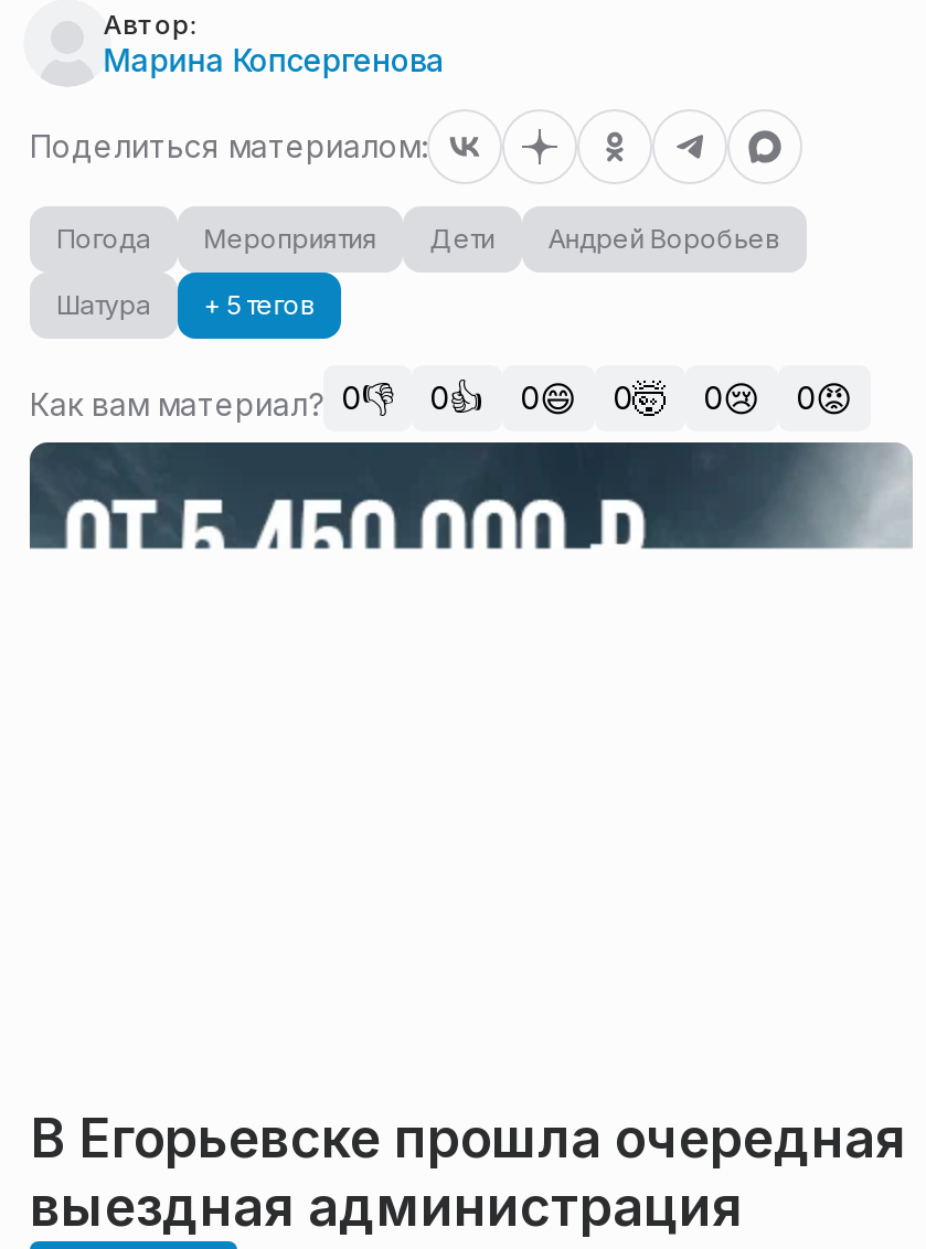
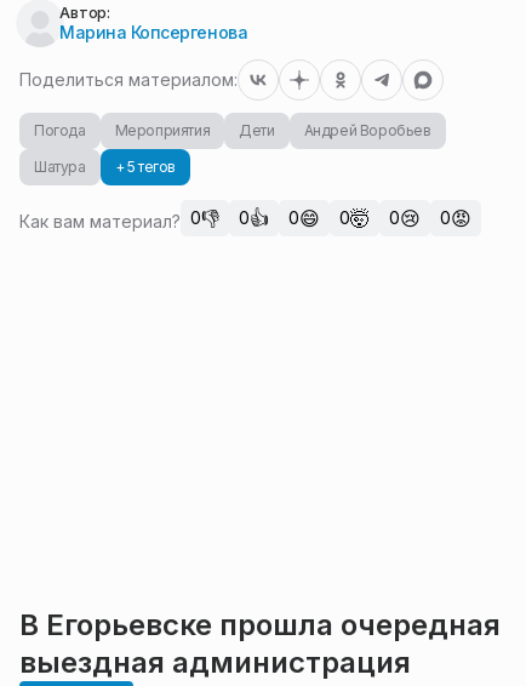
- [image]
